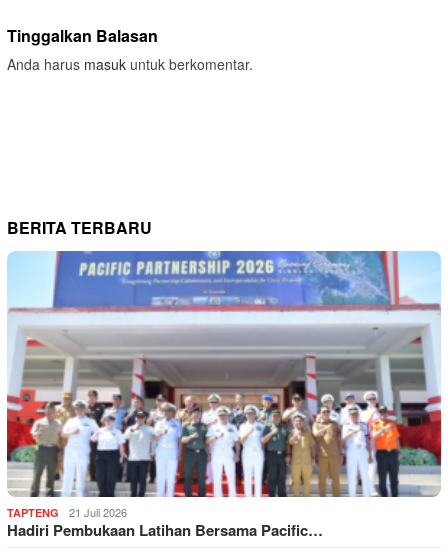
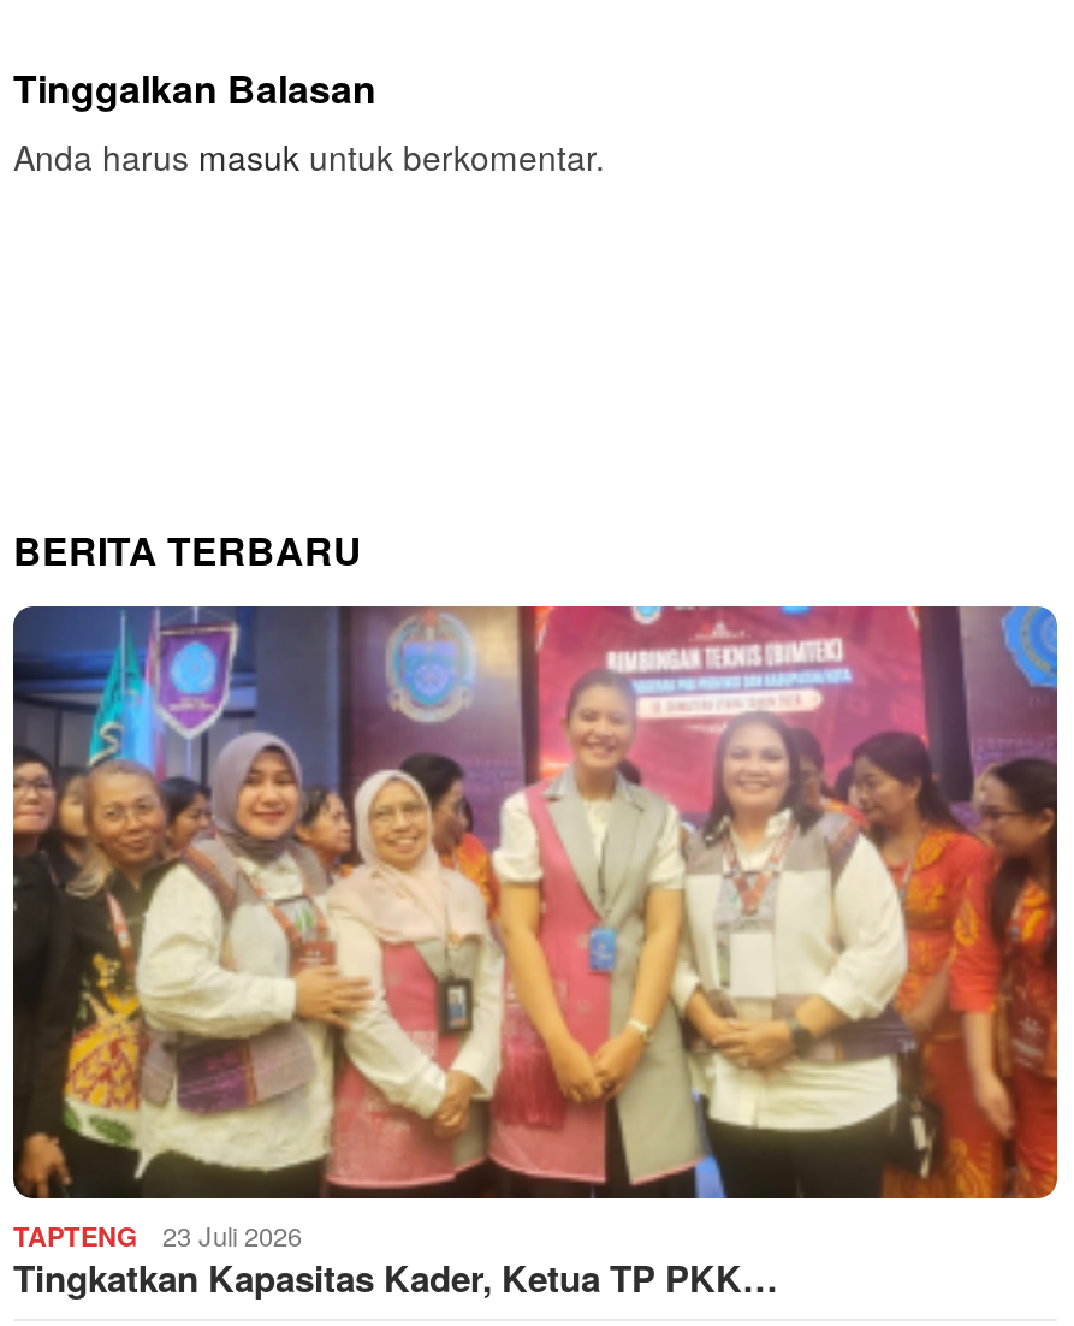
- [image]
- 21 Juli 2026
- Hadiri Pembukaan Latihan Bersama Pacific…
+ [image]
+ 23 Juli 2026
+ Tingkatkan Kapasitas Kader, Ketua TP PKK…
